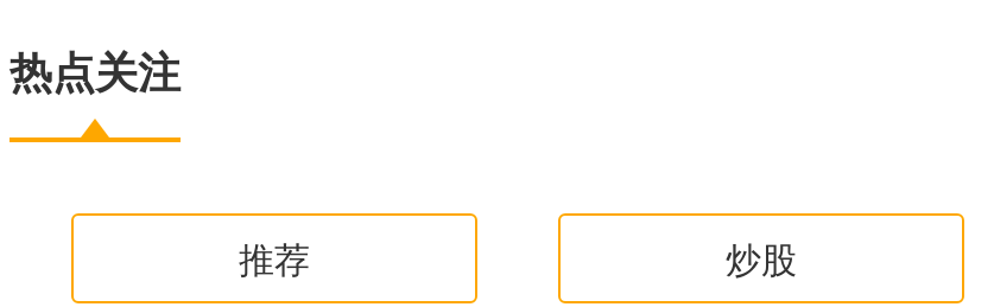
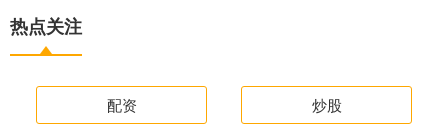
- 推荐
+ 配资
